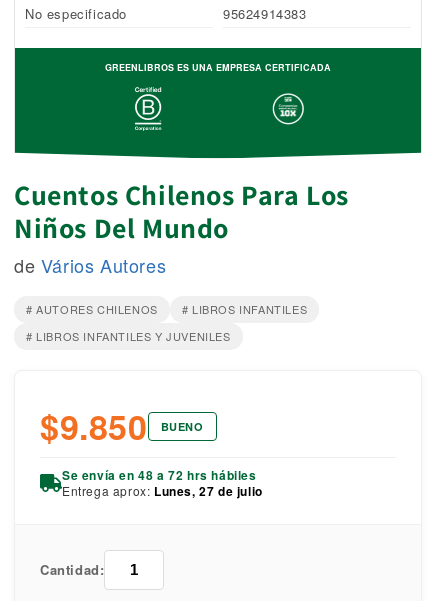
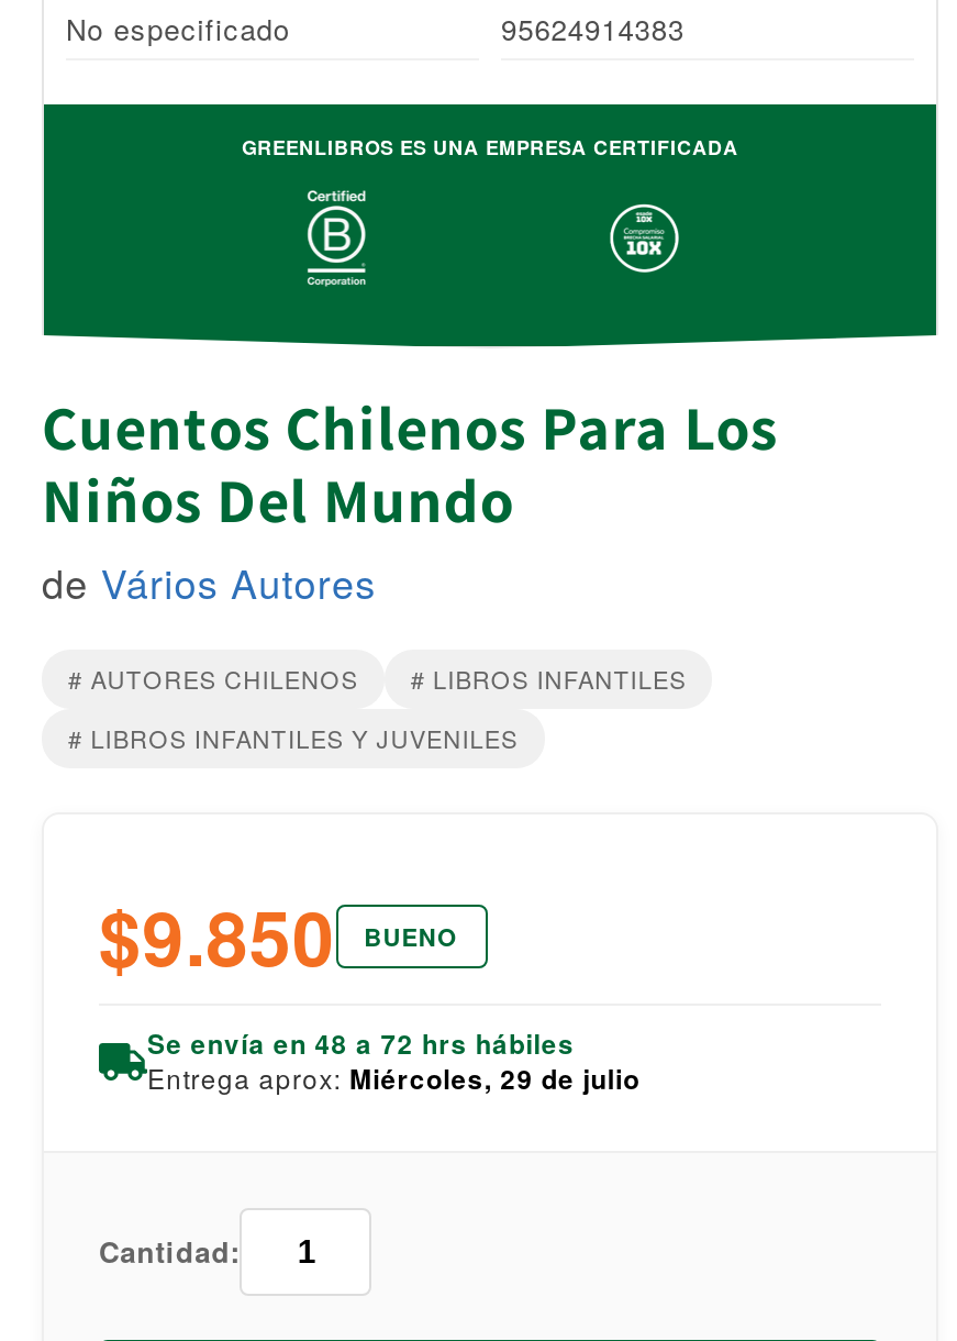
- Entrega aprox: Lunes, 27 de julio
+ Entrega aprox: Miércoles, 29 de julio
